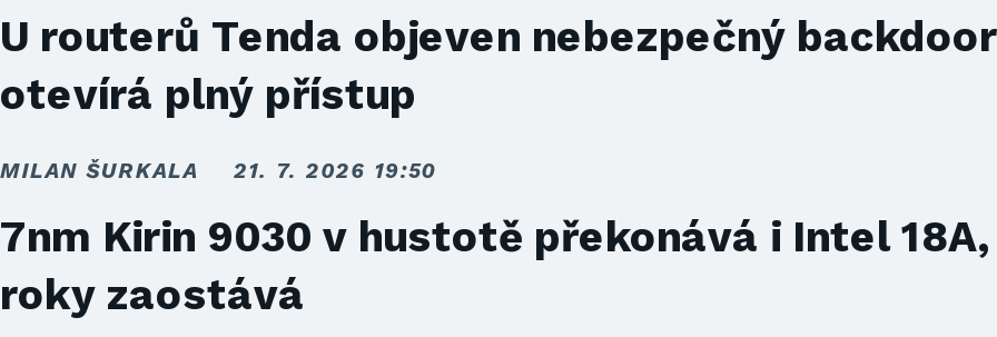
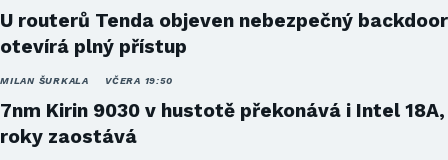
- MILAN ŠURKALA 21. 7. 2026 19:50
+ MILAN ŠURKALA VČERA 19:50
